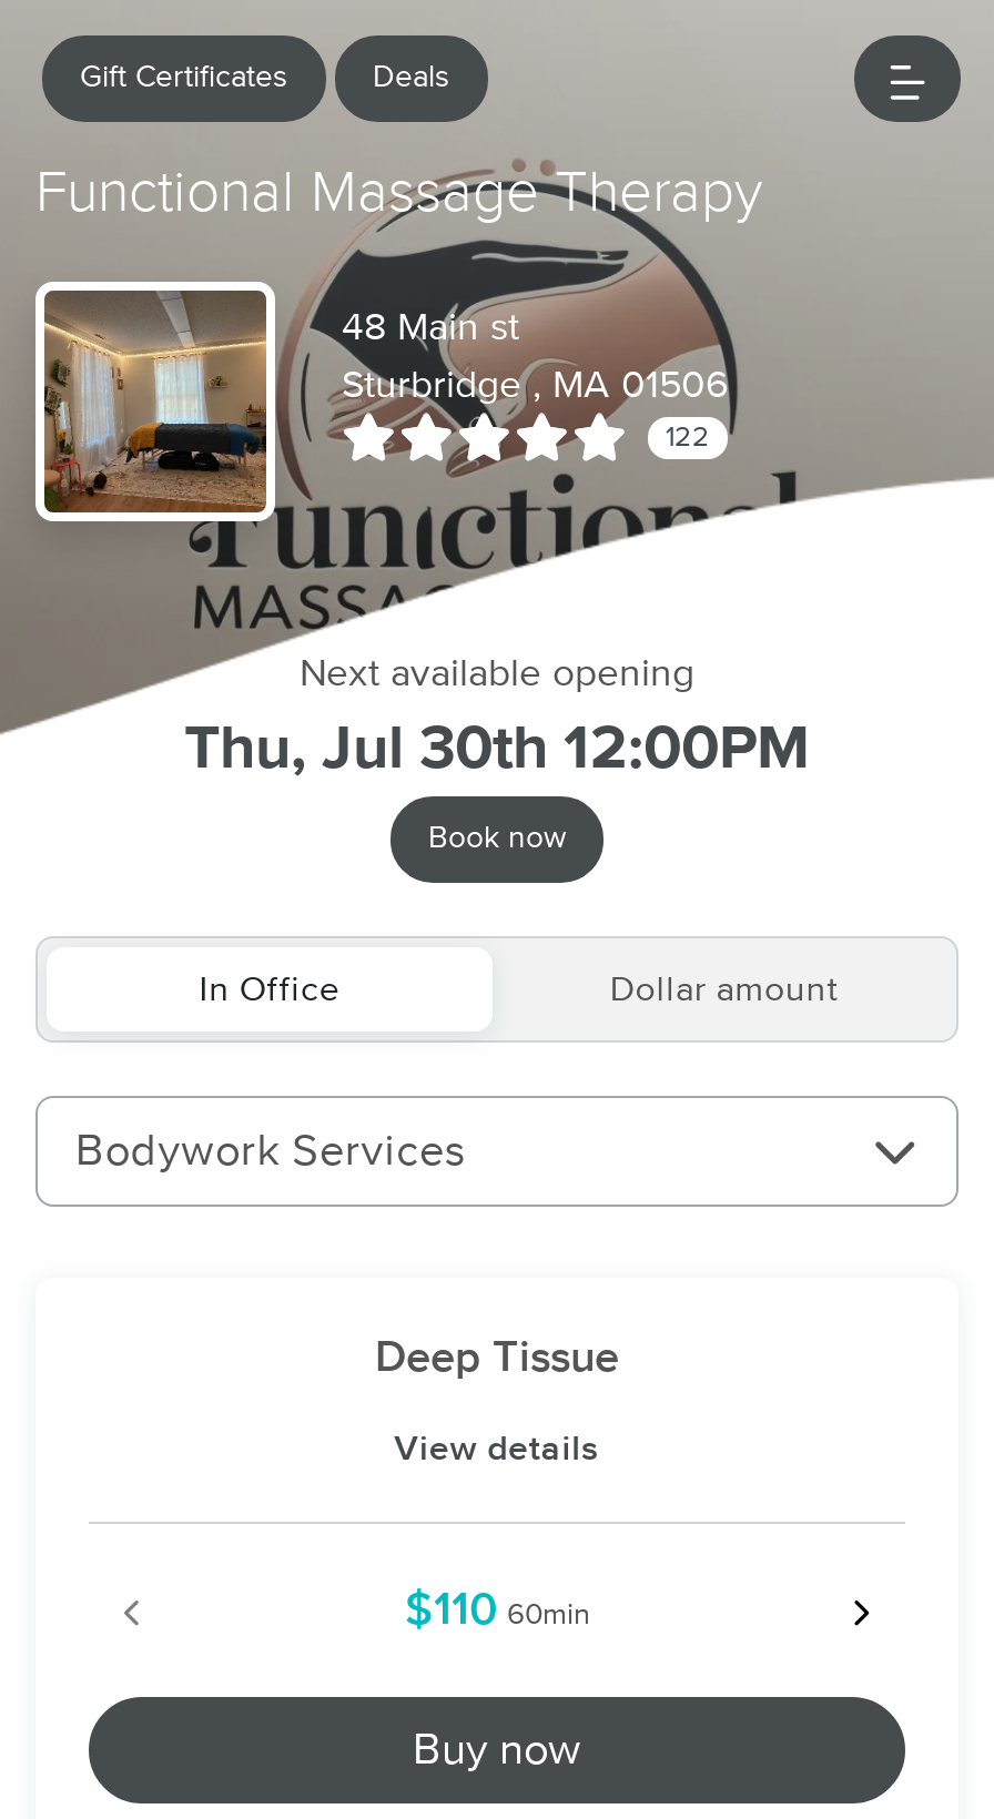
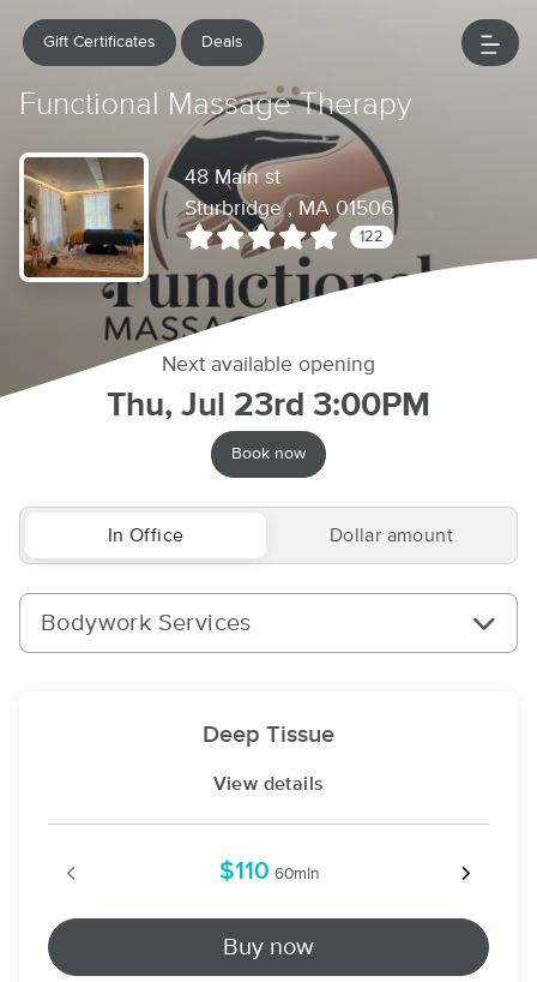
- Thu, Jul 30th 12:00PM
+ Thu, Jul 23rd 3:00PM
